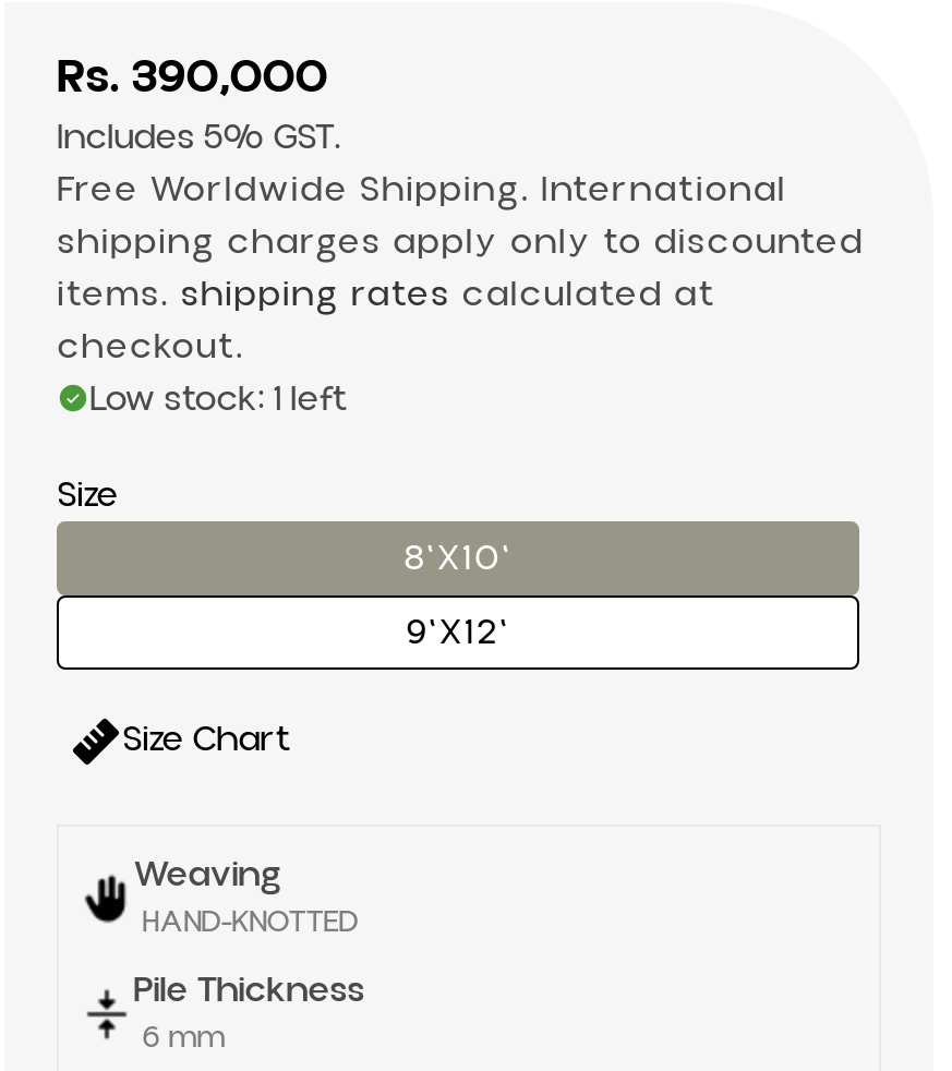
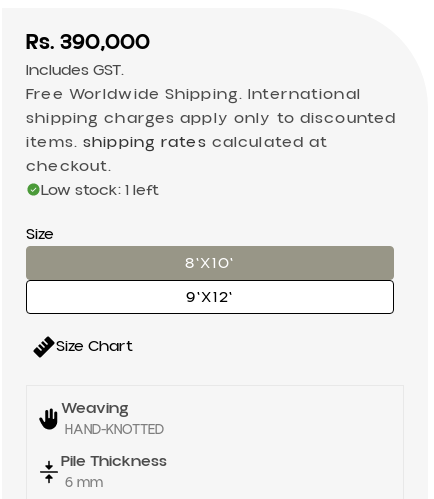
- Includes 5% GST.
+ Includes GST.
